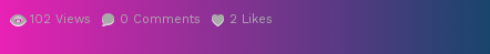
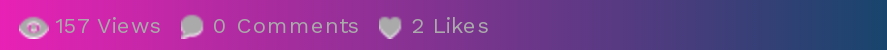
- 102 Views 0 Comments 2 Likes
+ 157 Views 0 Comments 2 Likes
